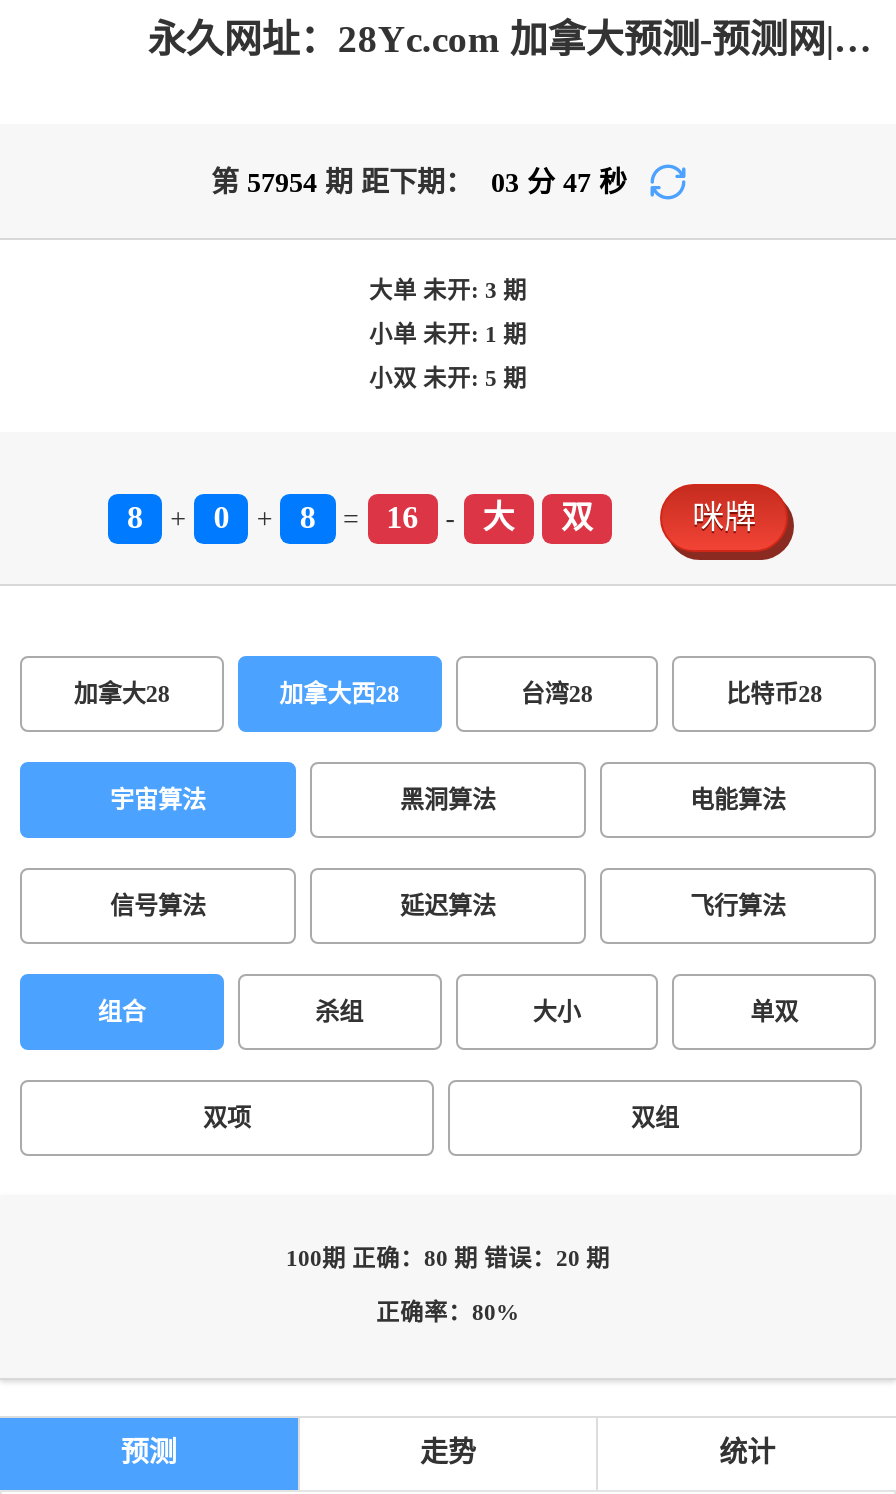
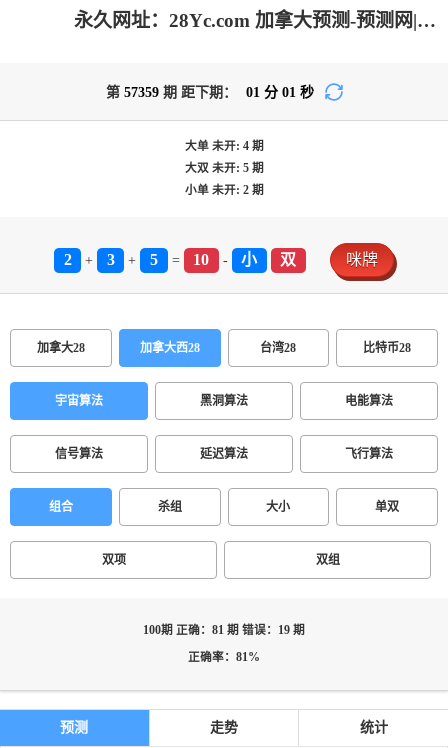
- 第57954期 距下期： 03分 47秒
+ 第57359期 距下期： 01分 01秒

- 大单未开: 3期
+ 大单未开: 4期

- 小单未开: 1期
+ 大双未开: 5期

- 小双未开: 5期
+ 小单未开: 2期

- 8
+ 2

- 0
+ 3

- 8
+ 5

- 16
+ 10

- 大
+ 小

- 100期 正确：80 期 错误：20 期
+ 100期 正确：81 期 错误：19 期

- 正确率：80%
+ 正确率：81%
